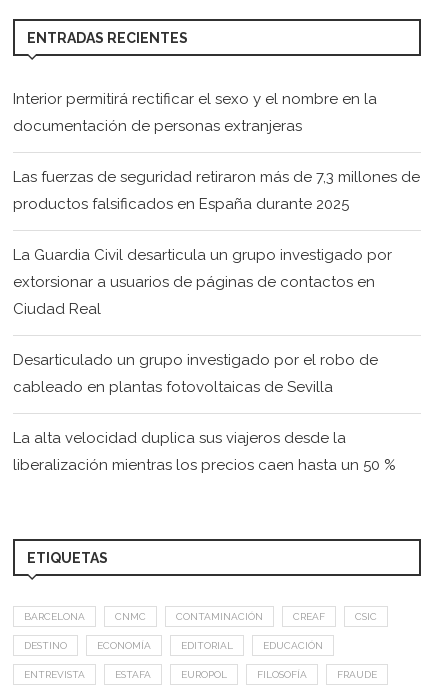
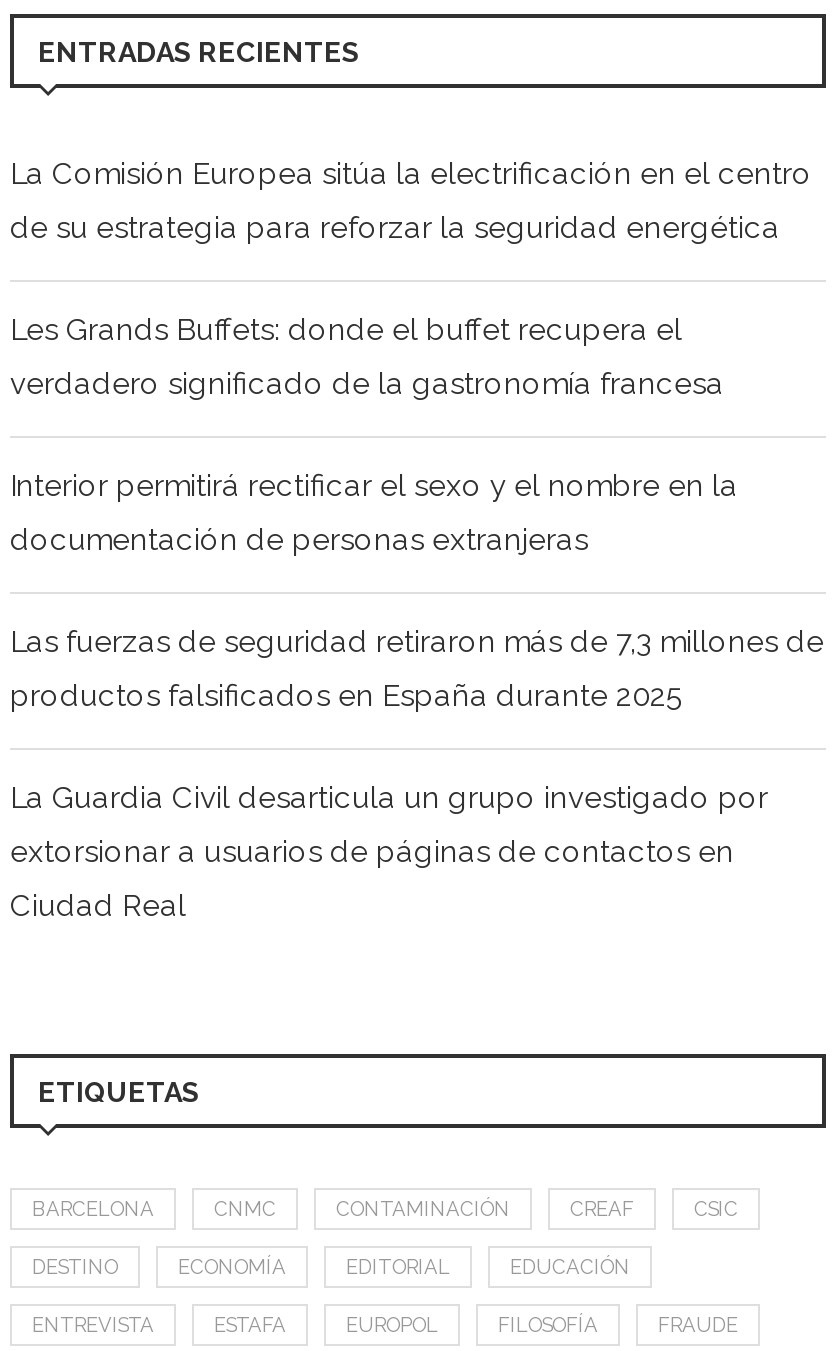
+ La Comisión Europea sitúa la electrificación en el centro
+ de su estrategia para reforzar la seguridad energética
+ Les Grands Buffets: donde el buffet recupera el
+ verdadero significado de la gastronomía francesa

moved down: Interior permitirá rectificar el sexo y el nombre en la | documentación de personas extranjeras | Las fuerzas de seguridad retiraron más de 7,3 millones de | productos falsificados en España durante 2025 | La Guardia Civil desarticula un grupo investigado por | extorsionar a usuarios de páginas de contactos en | Ciudad Real

- Desarticulado un grupo investigado por el robo de
- cableado en plantas fotovoltaicas de Sevilla
- La alta velocidad duplica sus viajeros desde la
- liberalización mientras los precios caen hasta un 50 %
